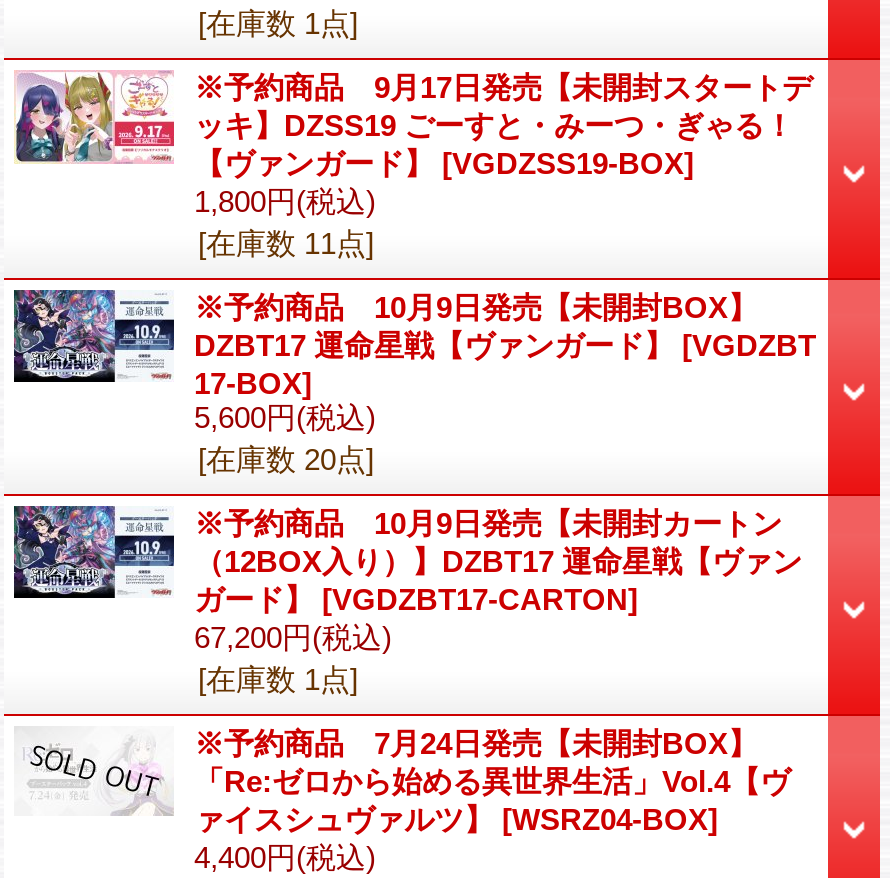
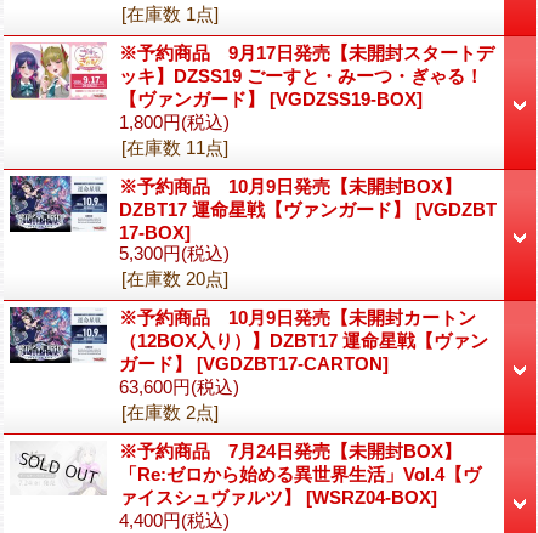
- 5,600円(税込)
+ 5,300円(税込)

- 67,200円(税込)
+ 63,600円(税込)

- [在庫数 1点]
+ [在庫数 2点]
